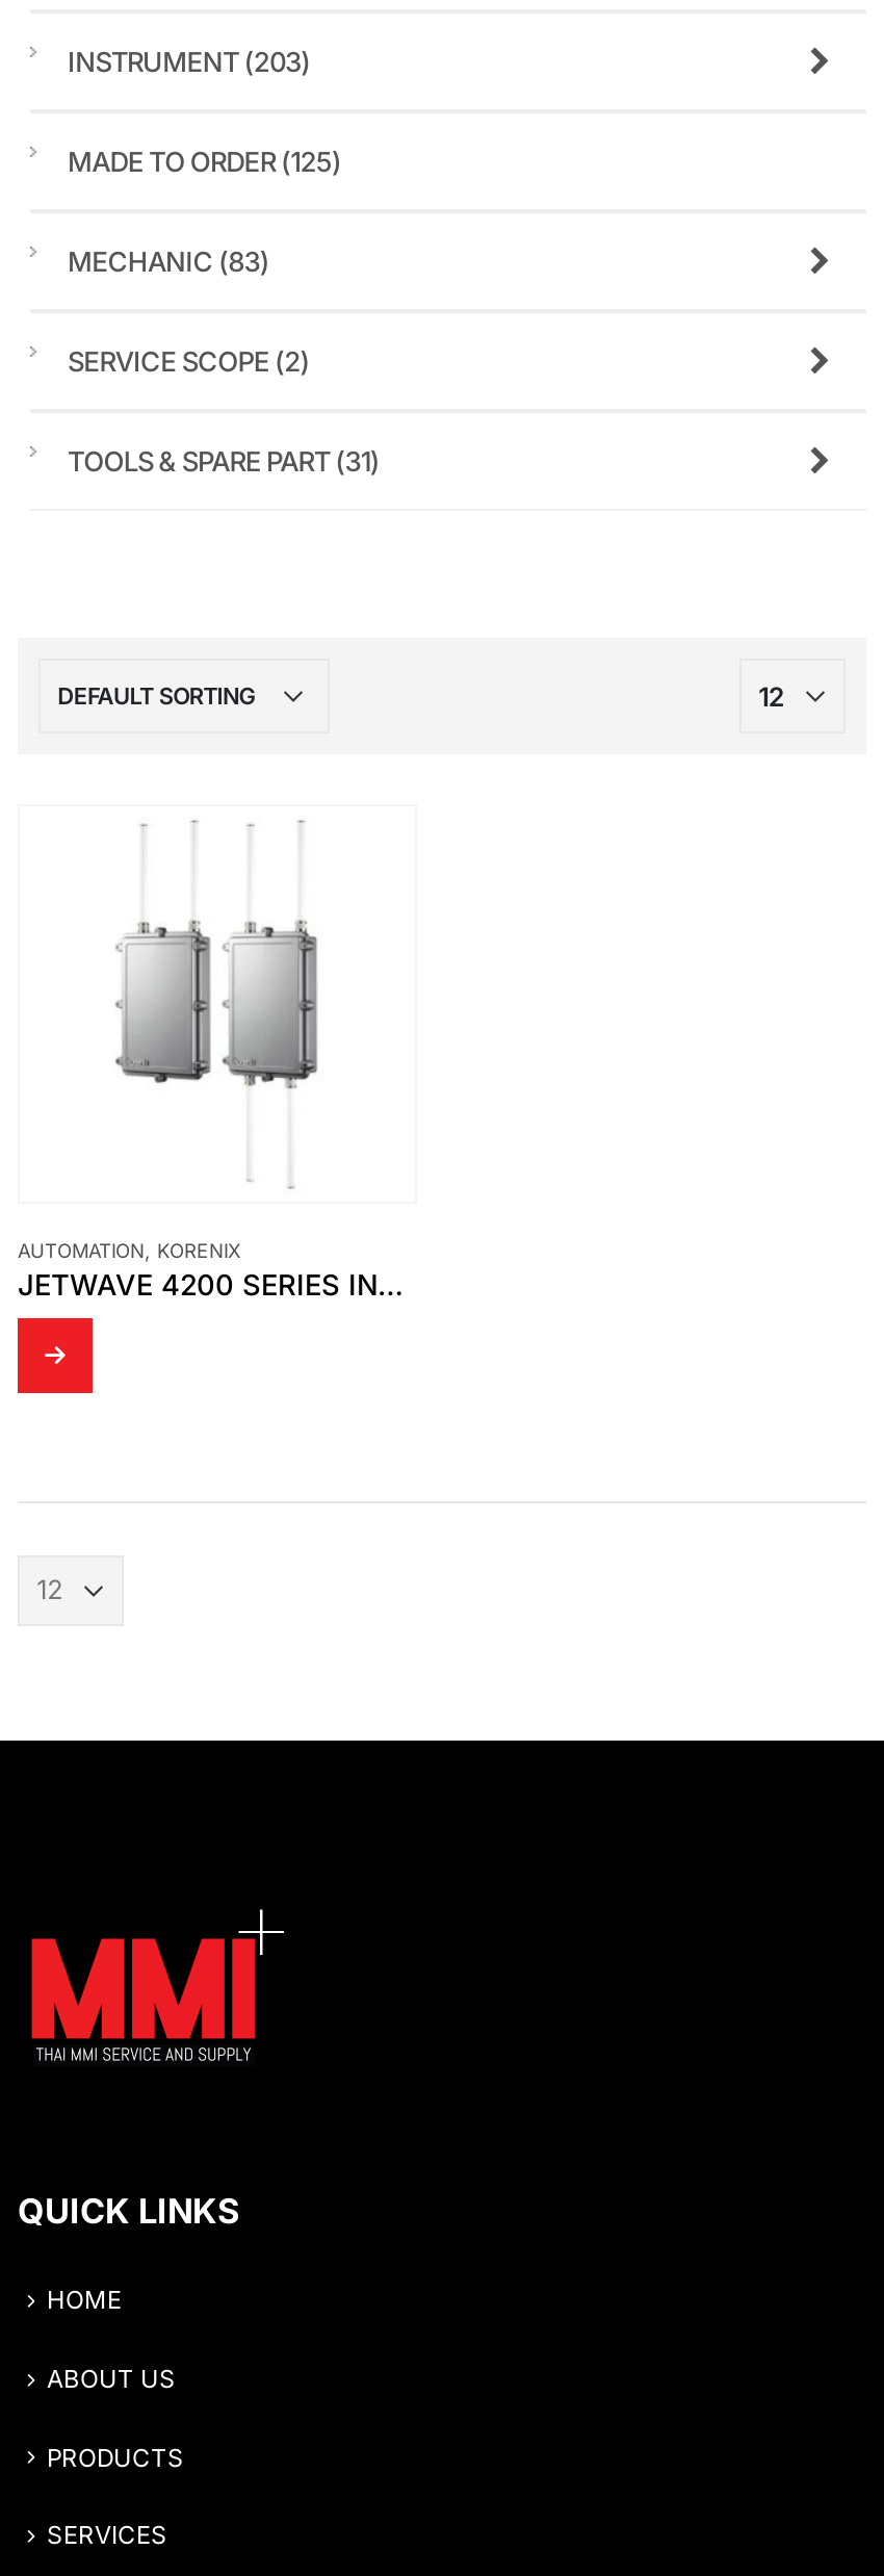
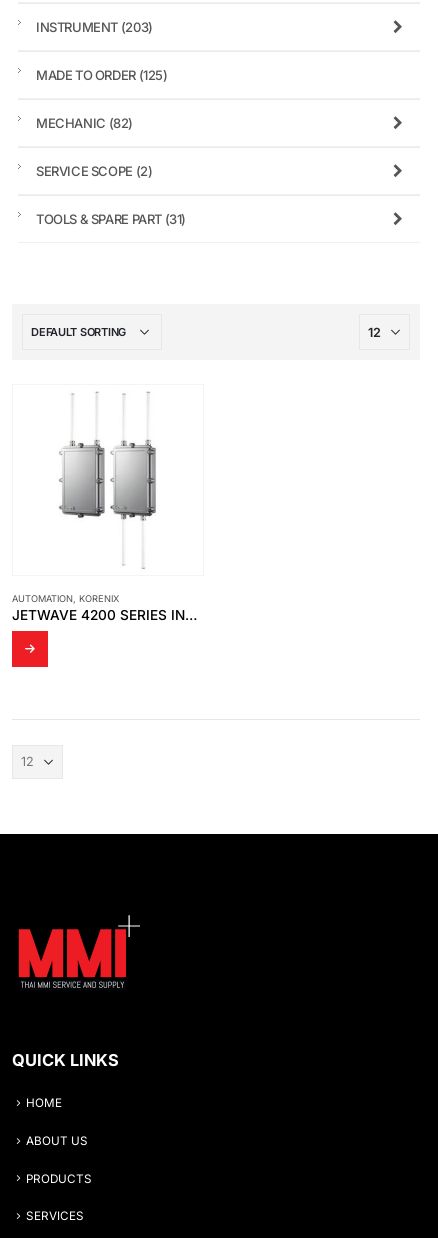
- MECHANIC (83)
+ MECHANIC (82)
